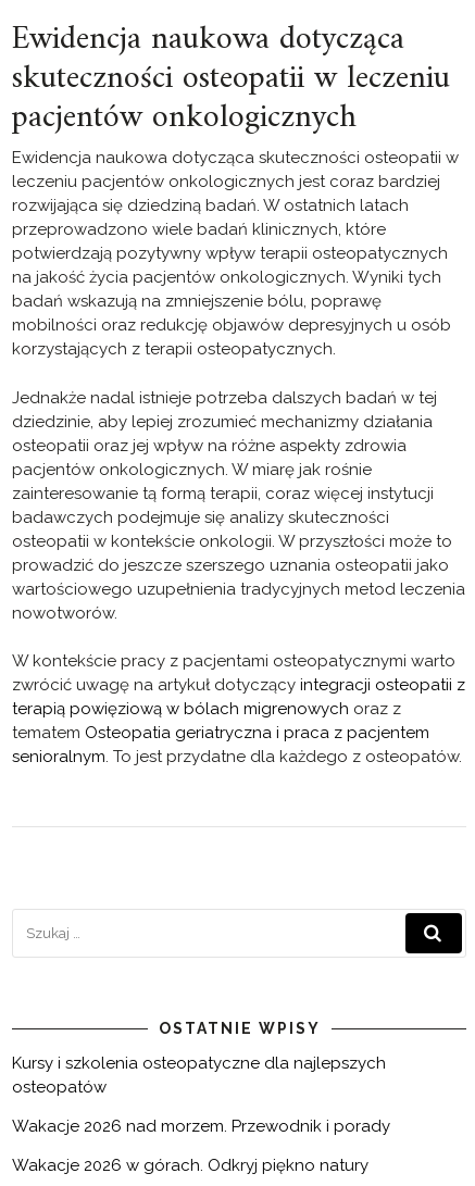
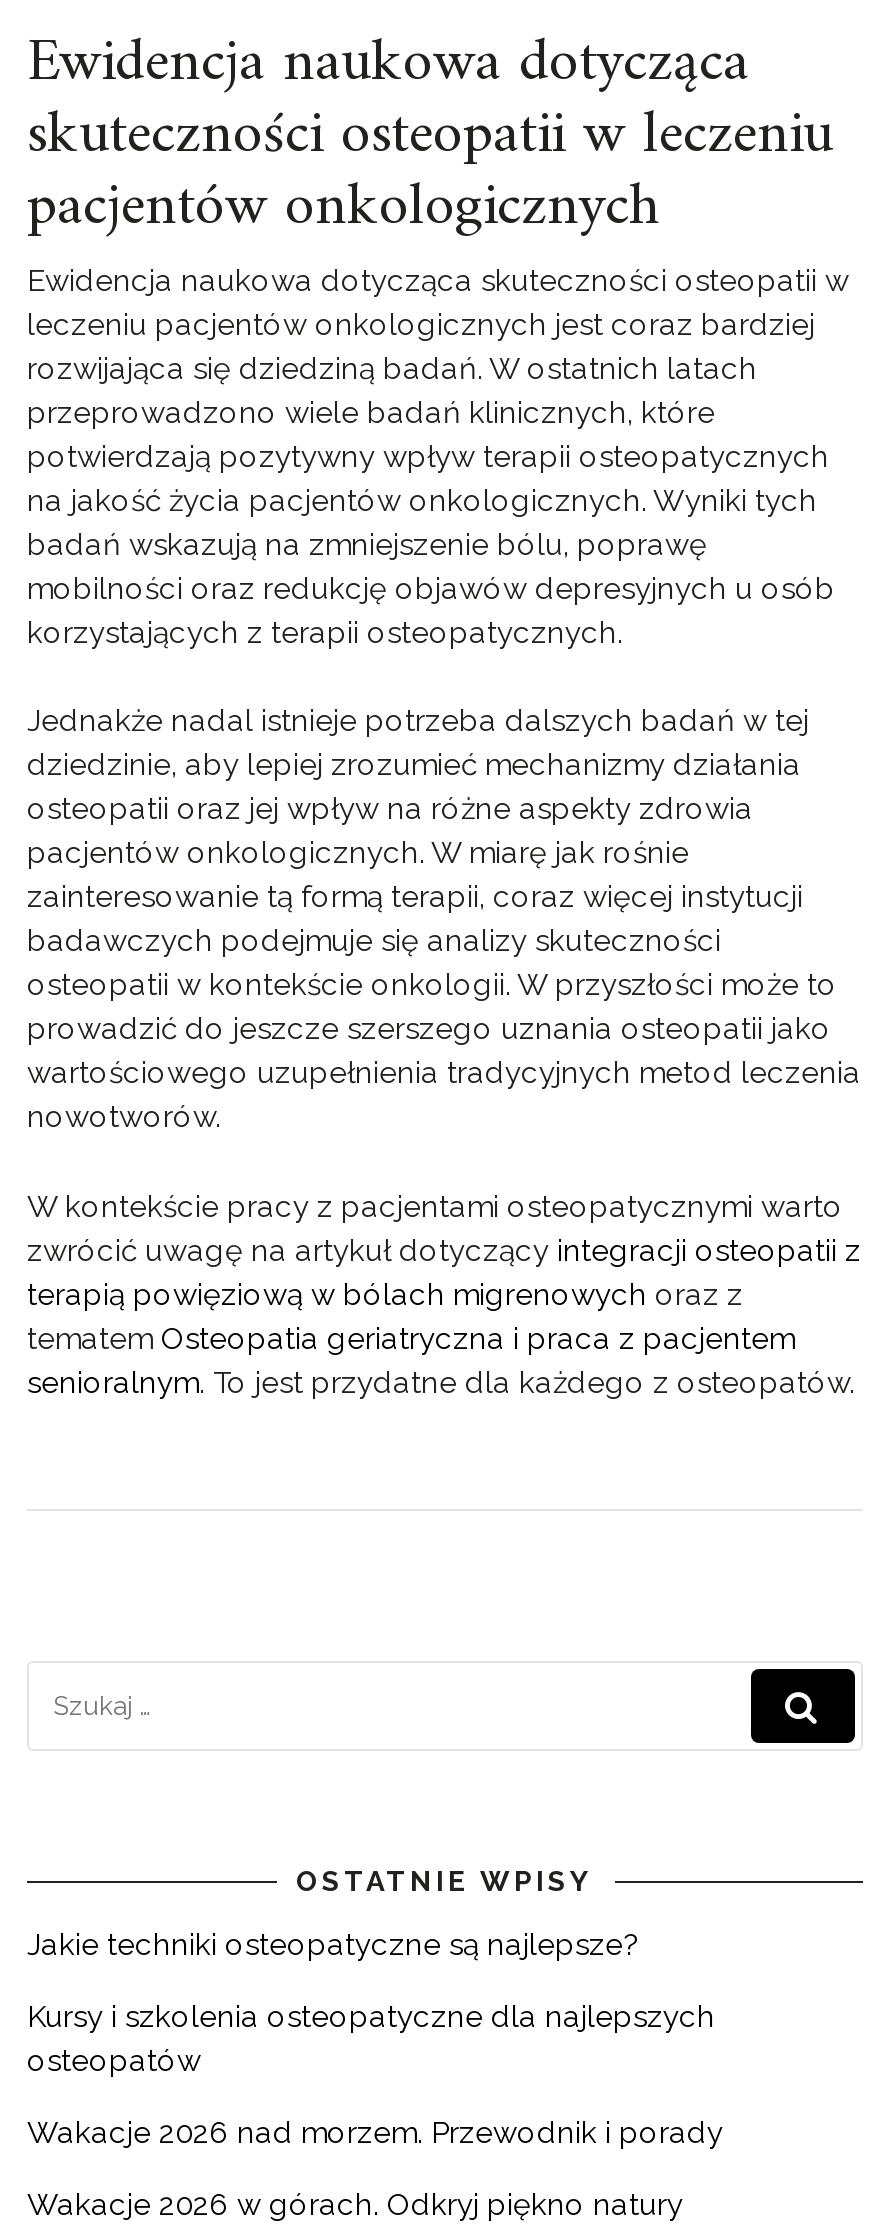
+ Jakie techniki osteopatyczne są najlepsze?
